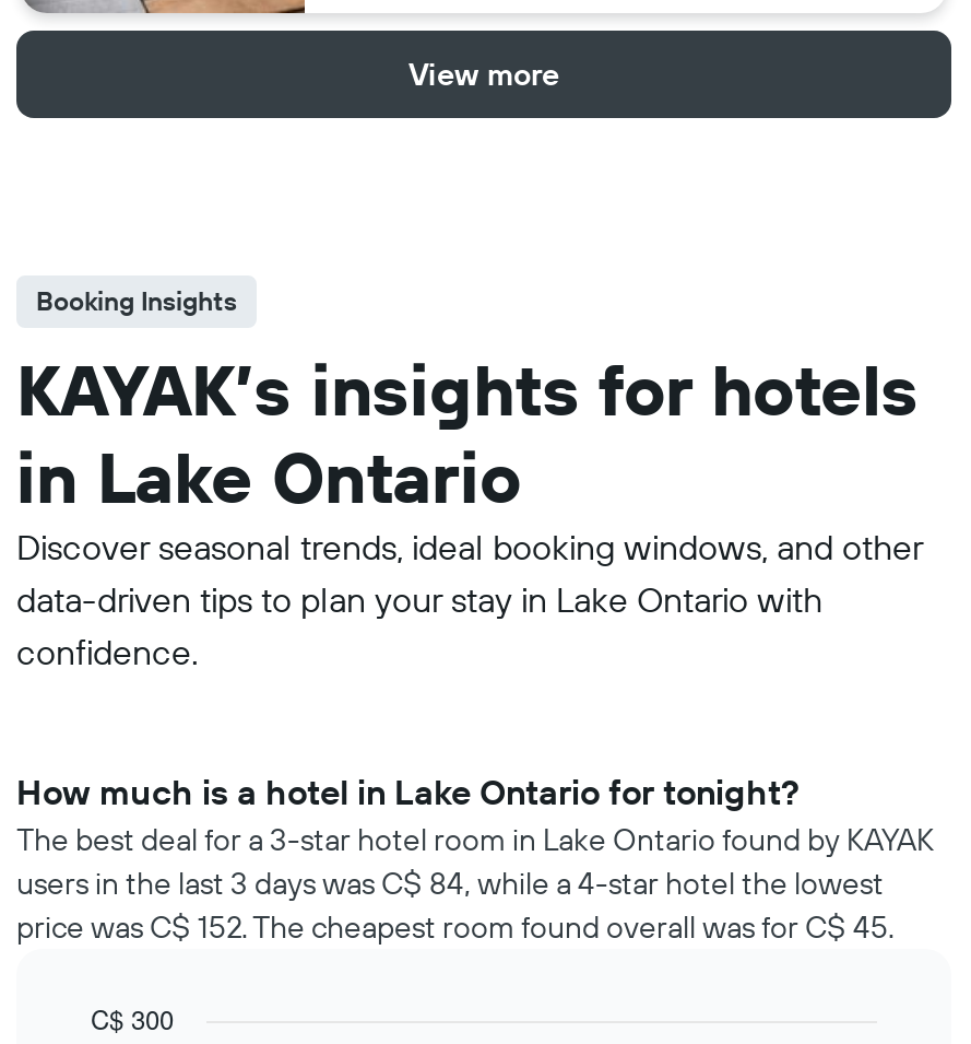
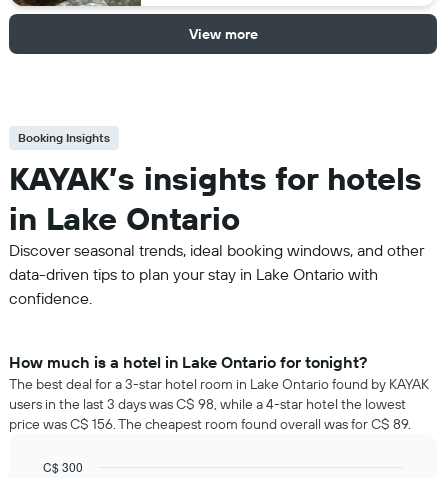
- users in the last 3 days was C$ 84, while a 4-star hotel the lowest
+ users in the last 3 days was C$ 98, while a 4-star hotel the lowest

- price was C$ 152. The cheapest room found overall was for C$ 45.
+ price was C$ 156. The cheapest room found overall was for C$ 89.
